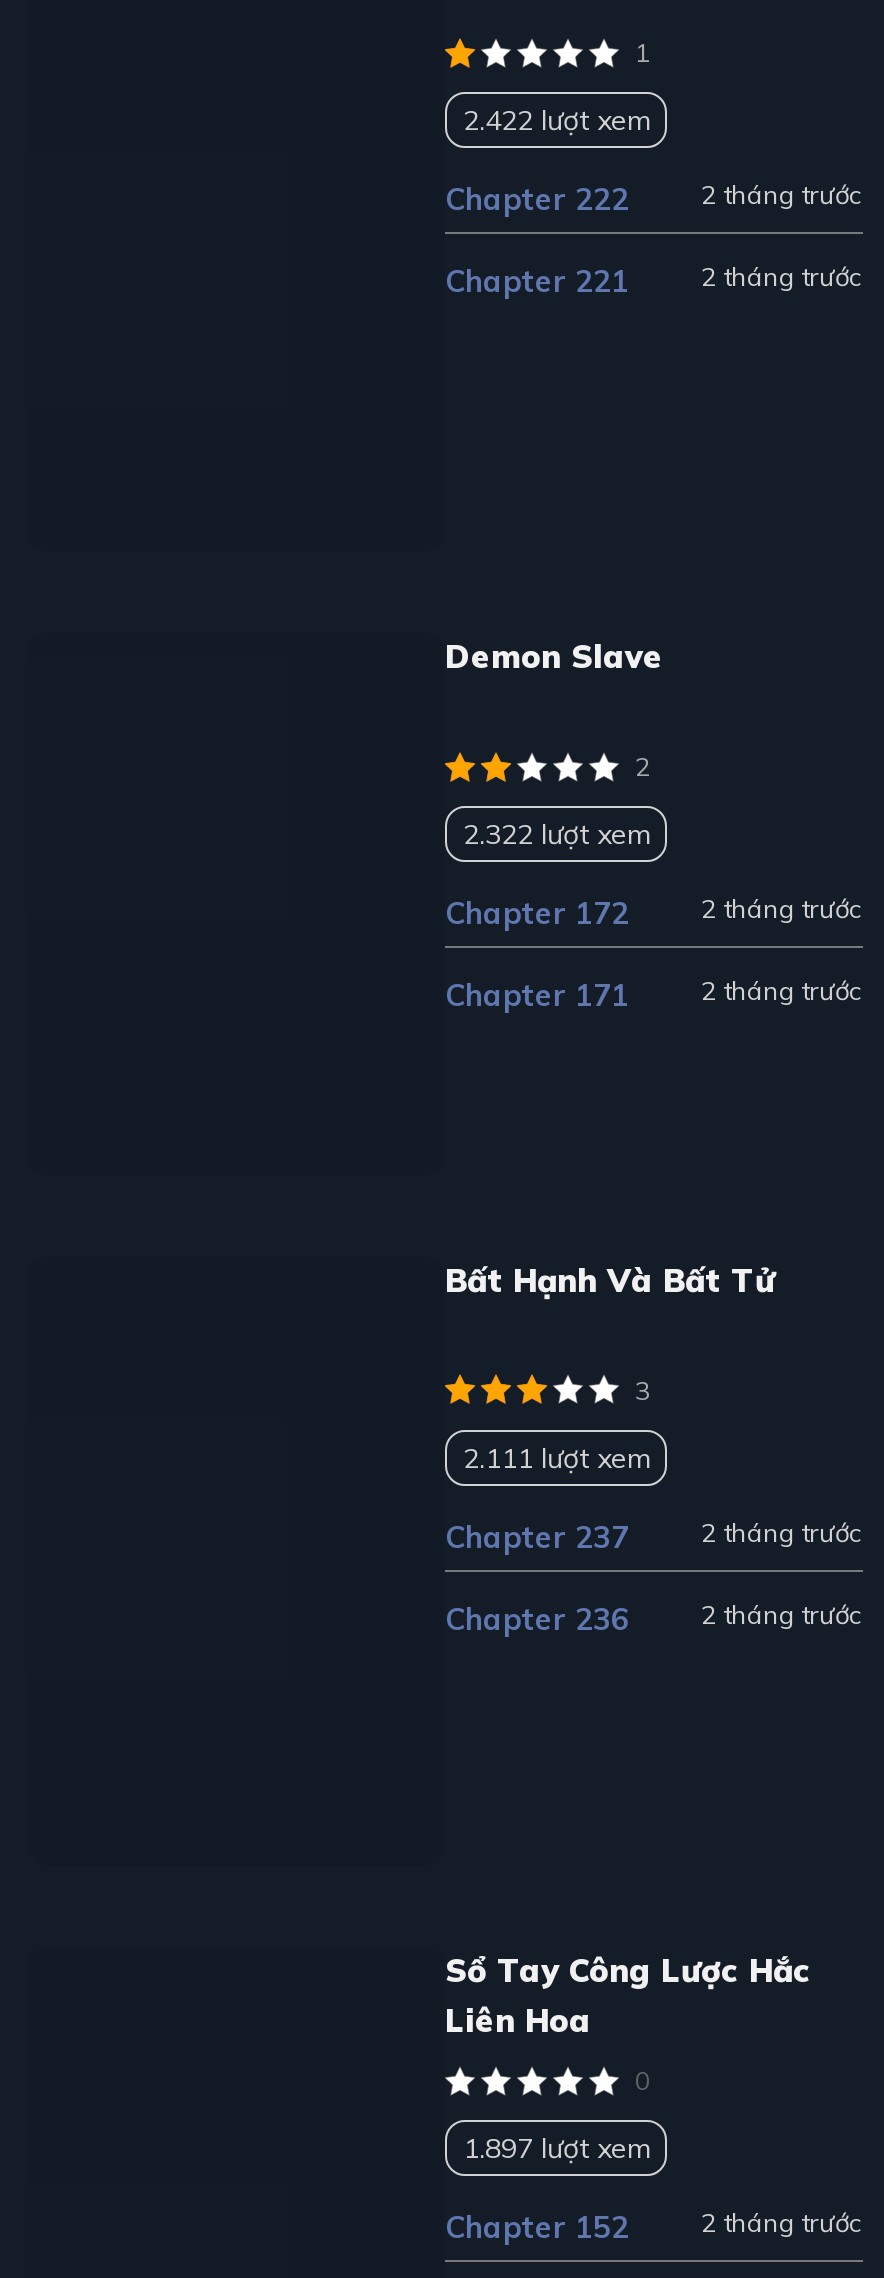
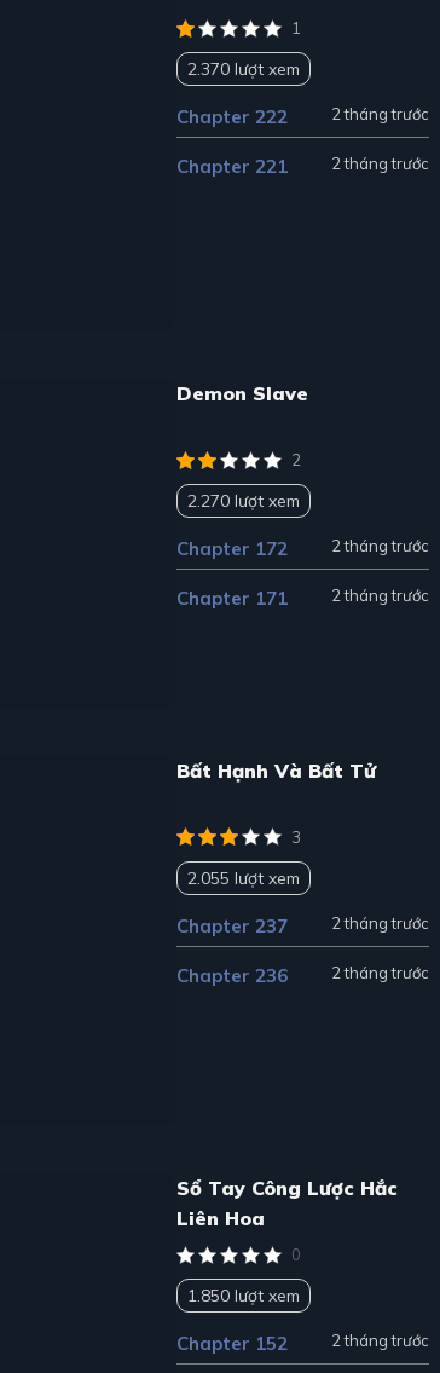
- 2.422 lượt xem
+ 2.370 lượt xem

- 2.322 lượt xem
+ 2.270 lượt xem

- 2.111 lượt xem
+ 2.055 lượt xem

- 1.897 lượt xem
+ 1.850 lượt xem
